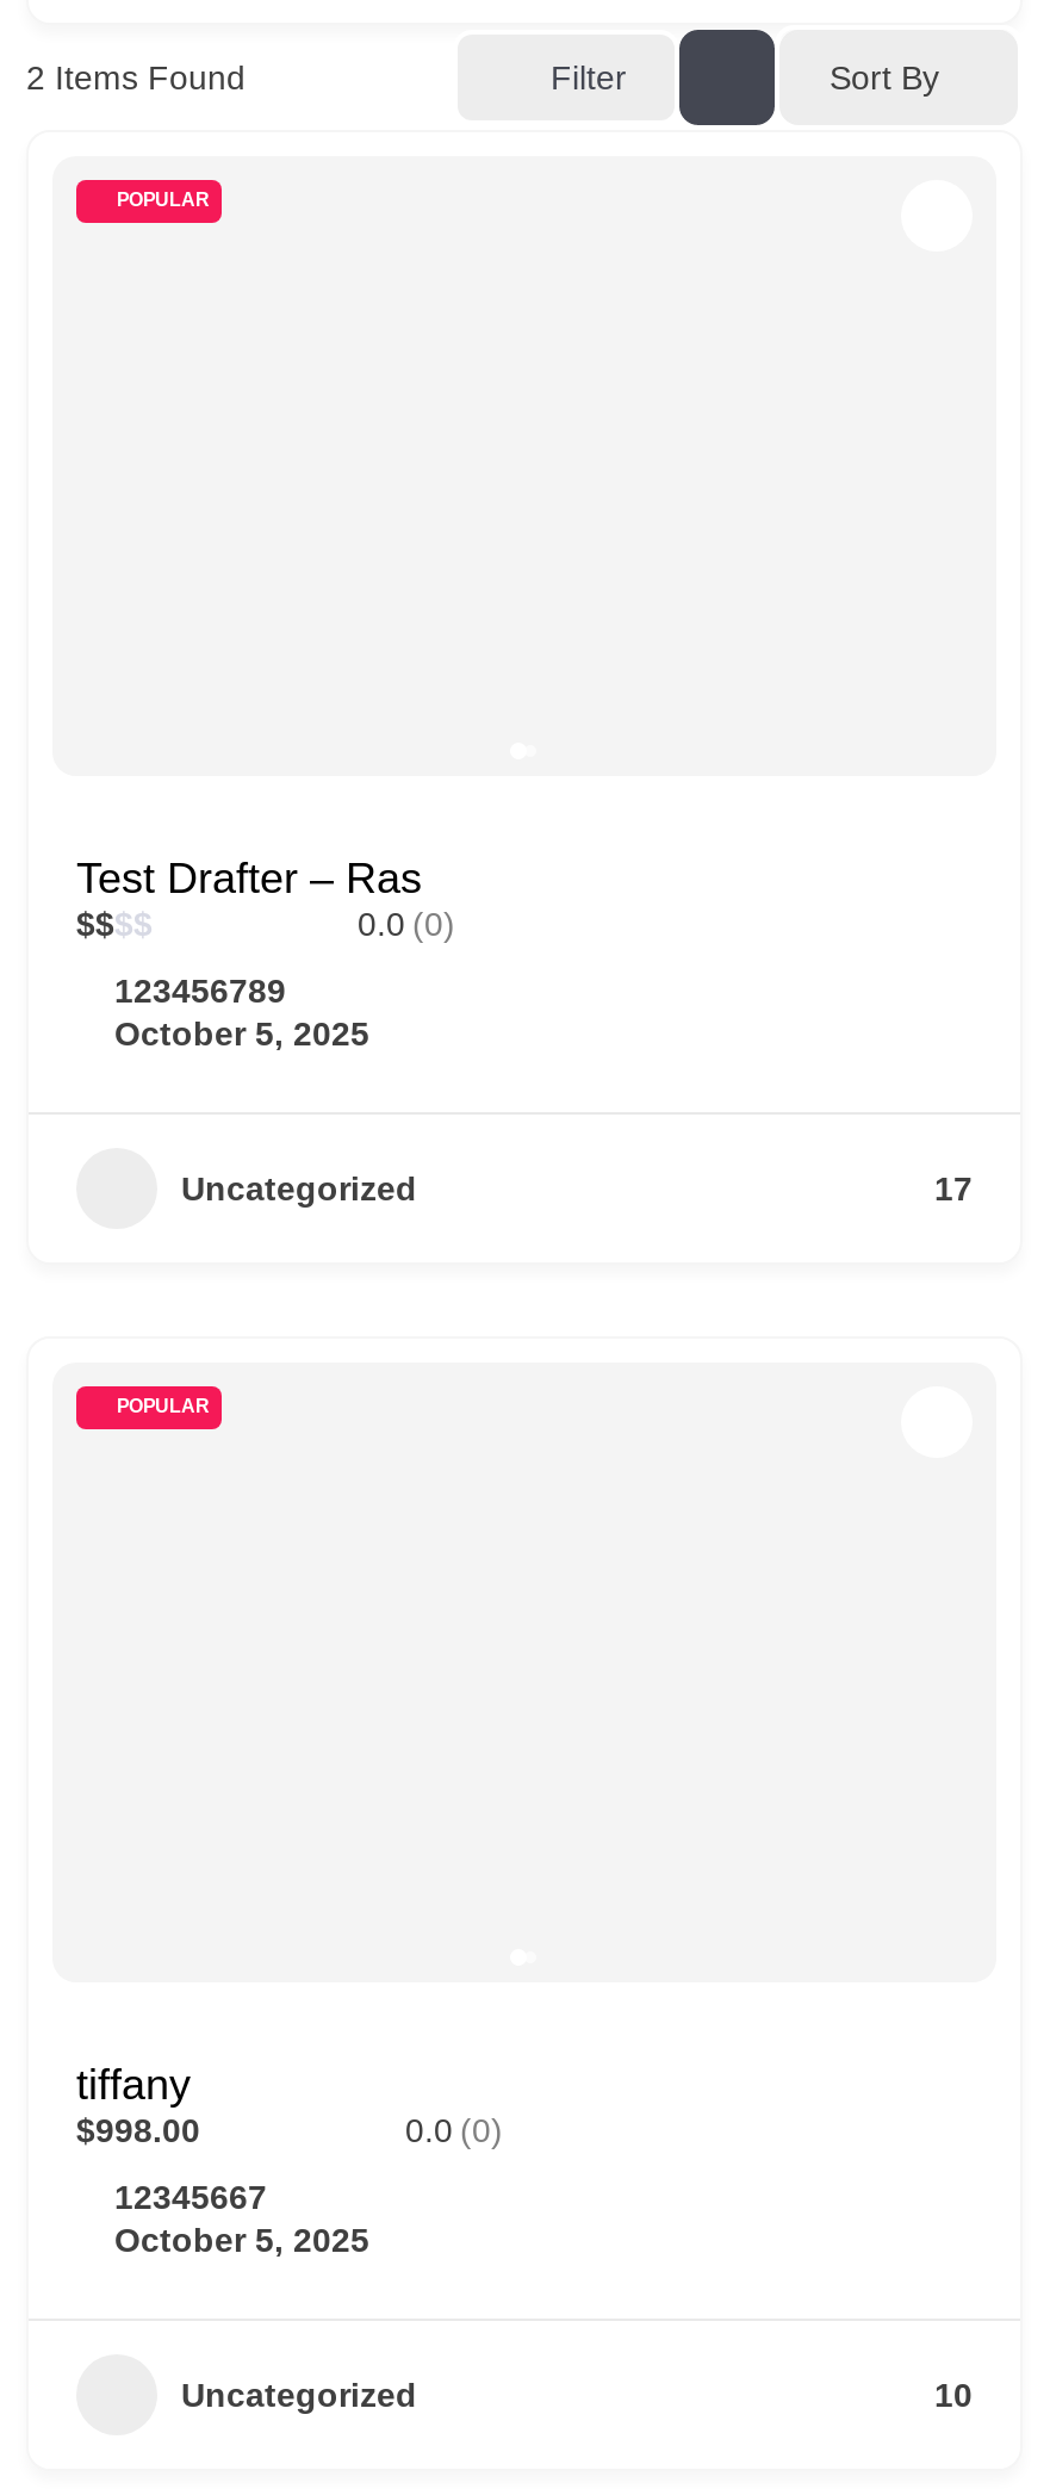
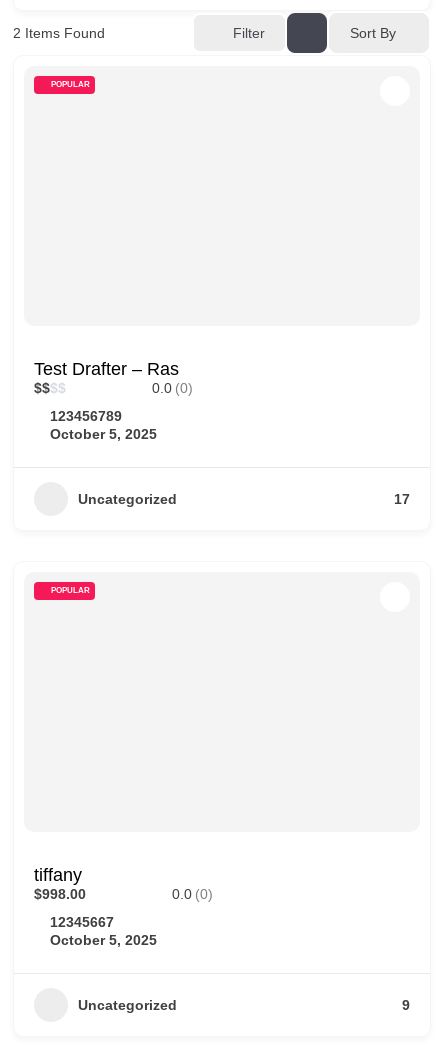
- 10
+ 9
